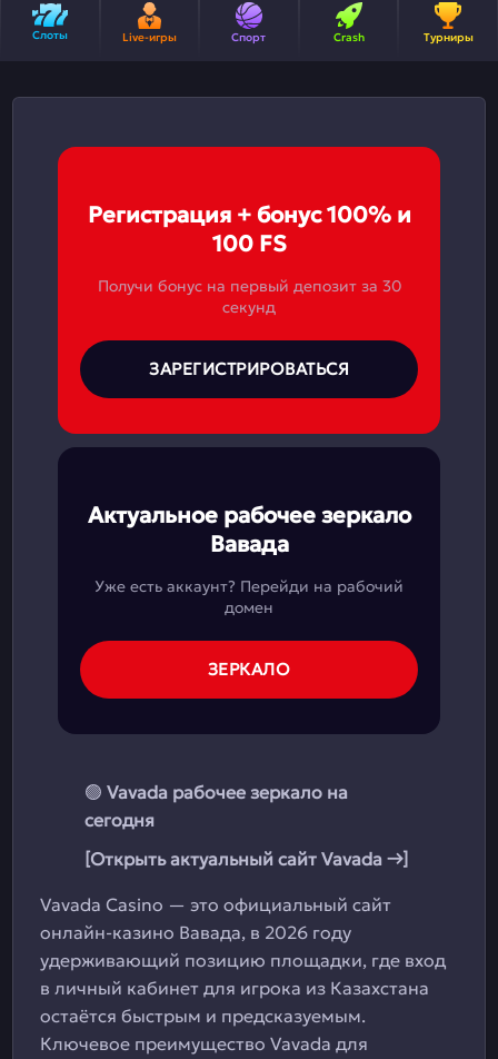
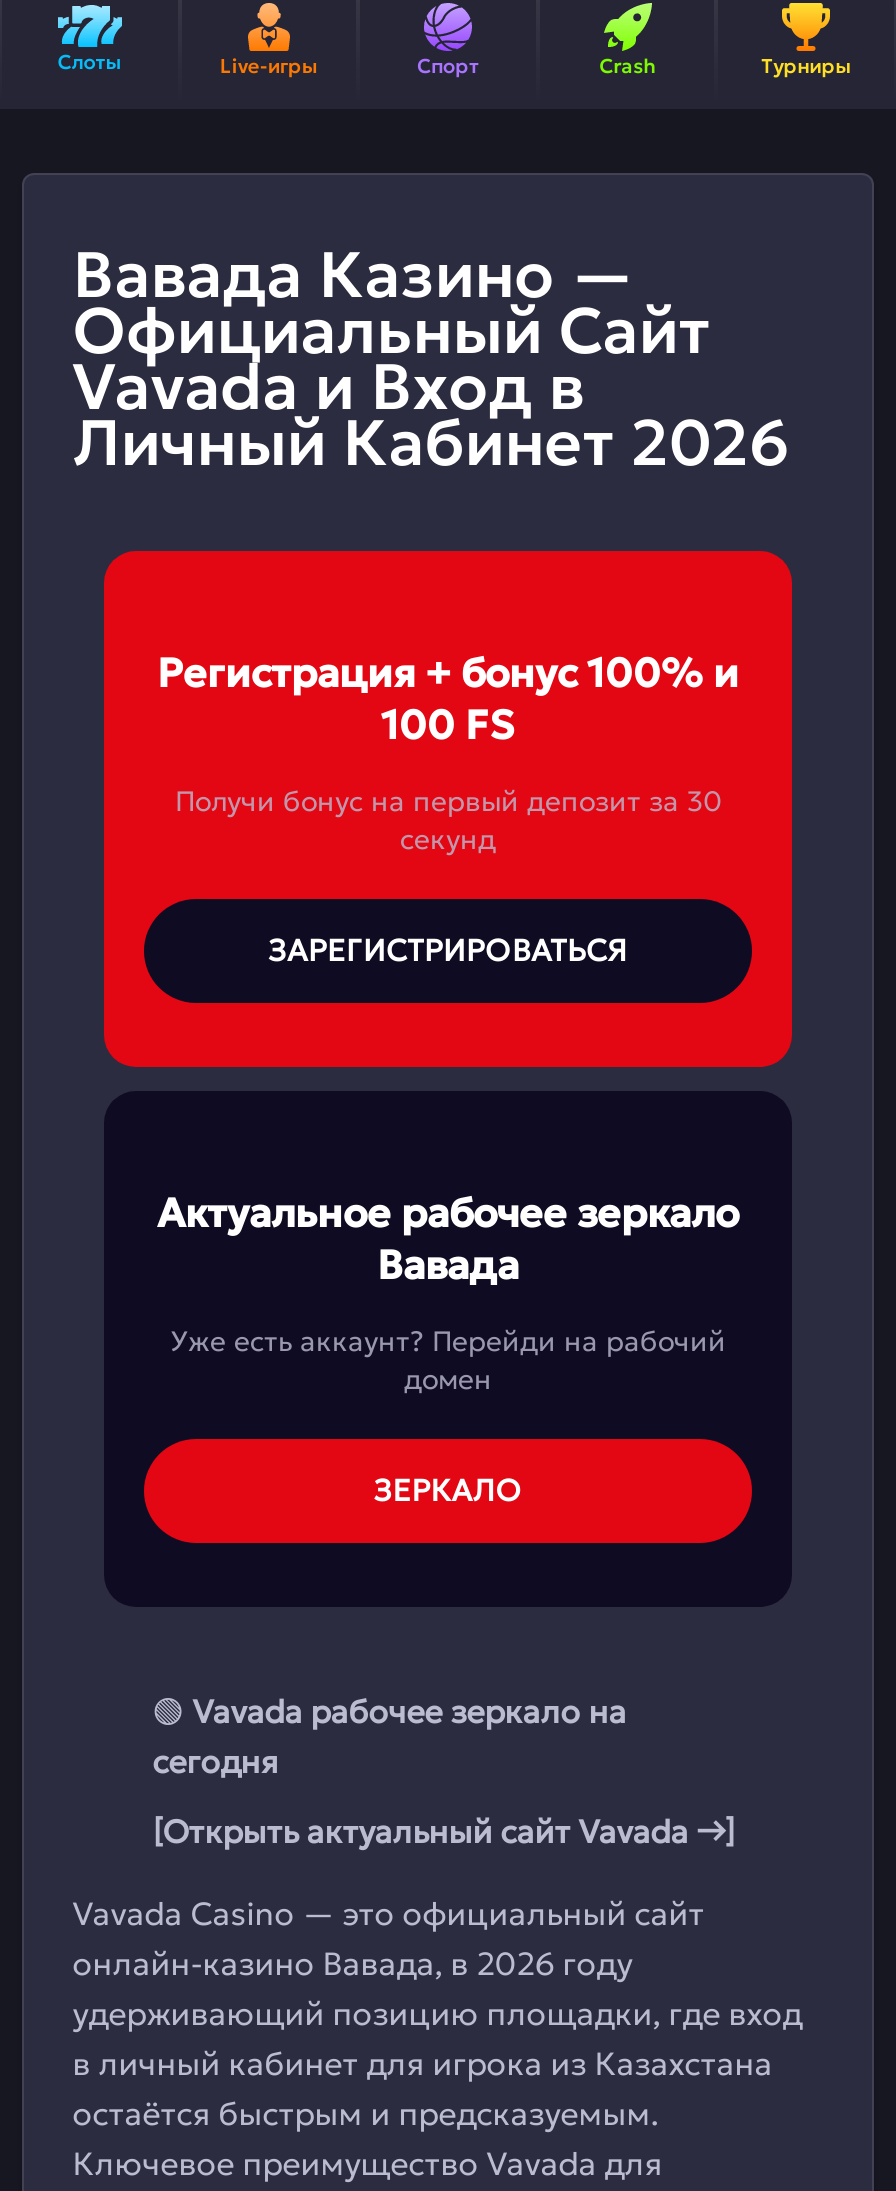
+ Вавада Казино —
+ Официальный Сайт
+ Vavada и Вход в
+ Личный Кабинет 2026
